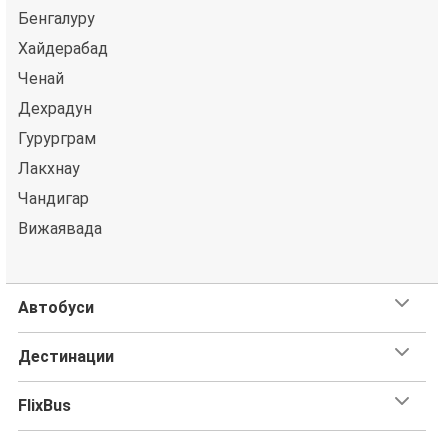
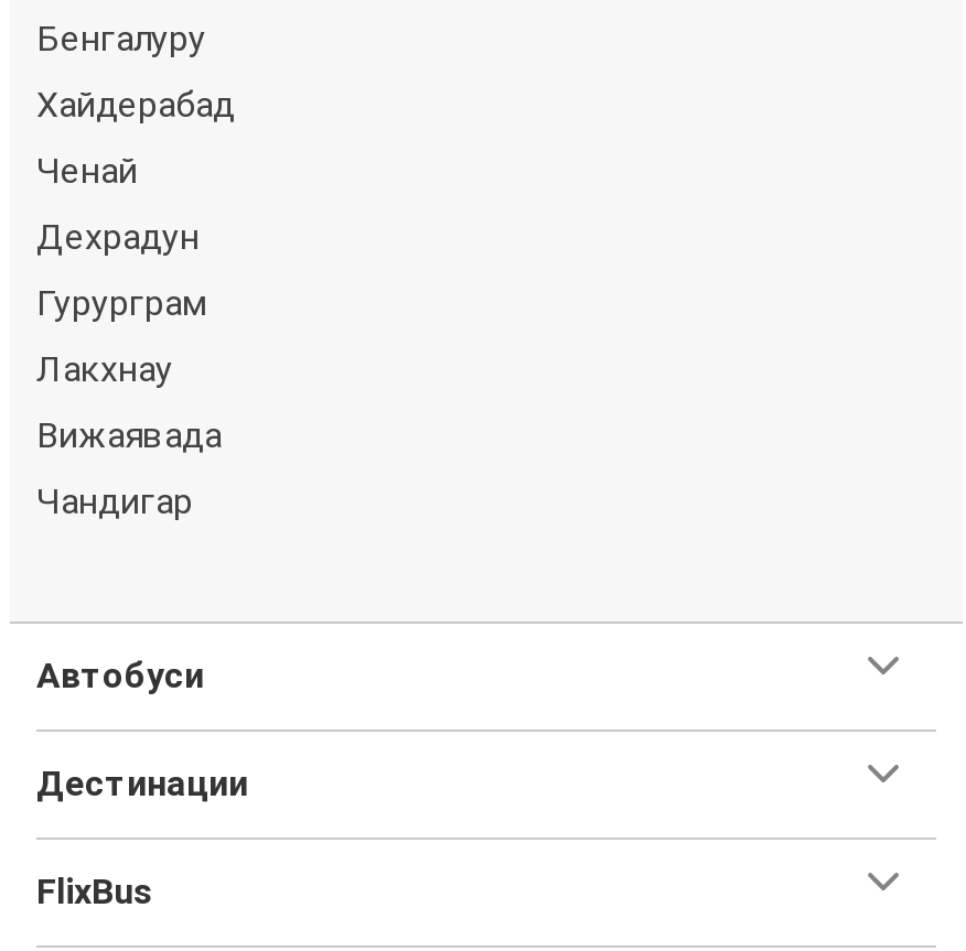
moved down: Чандигар

moved up: Вижаявада
